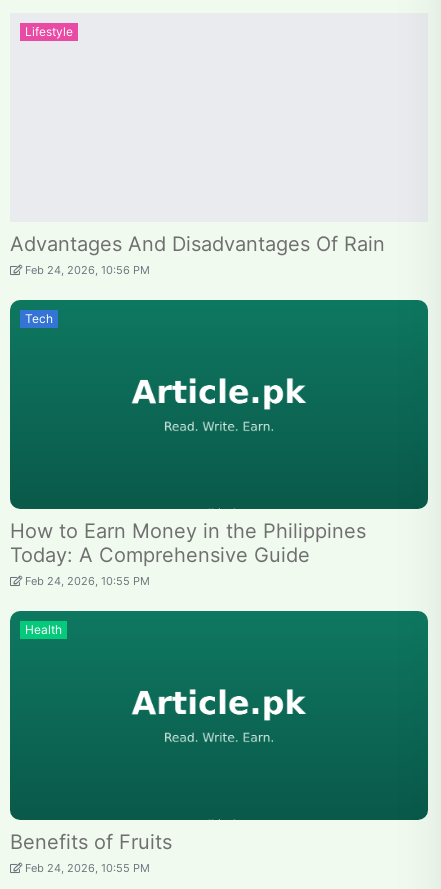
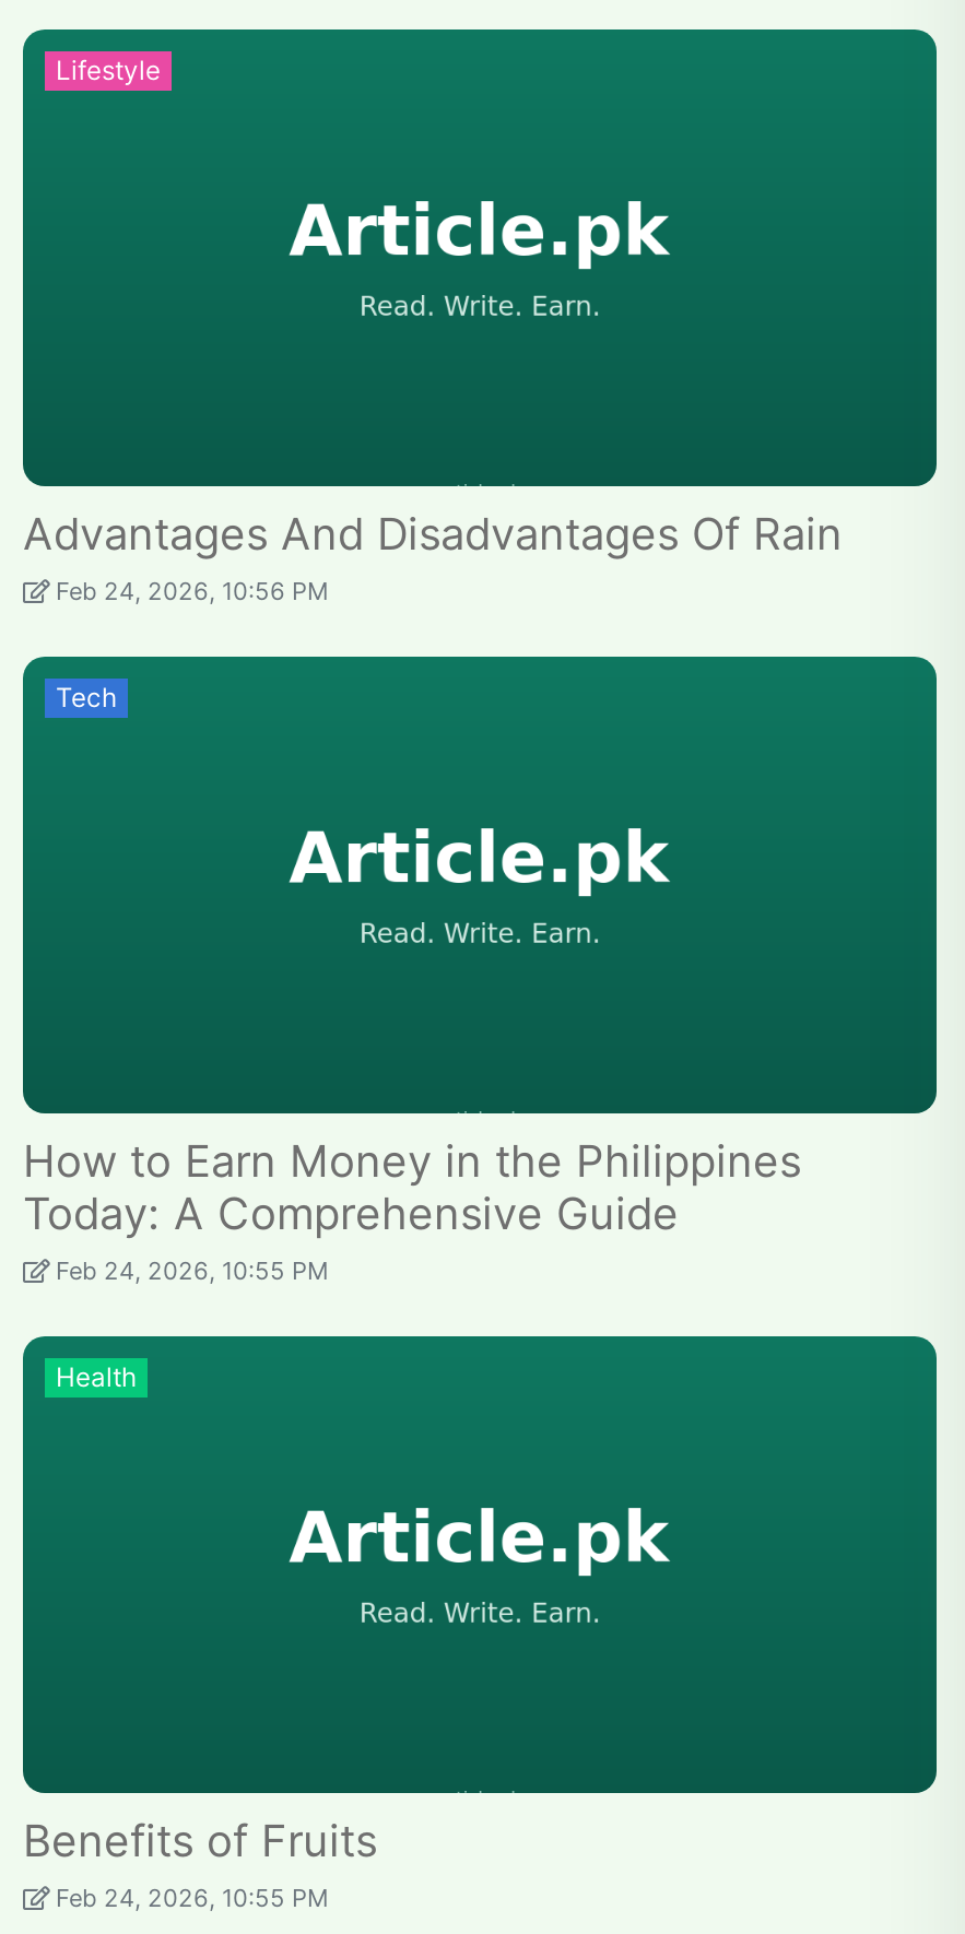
+ [image]
